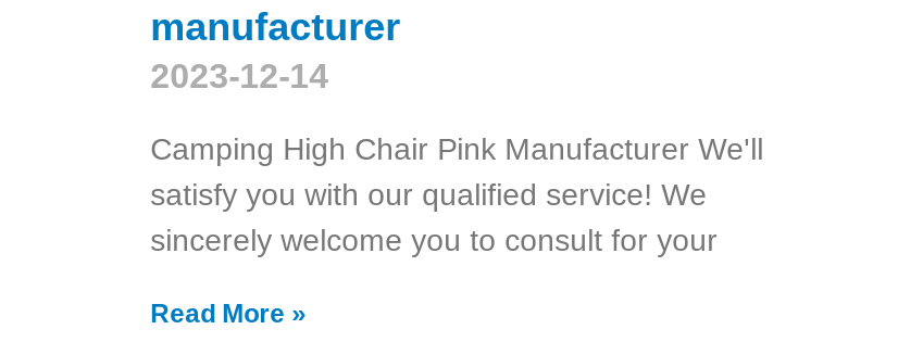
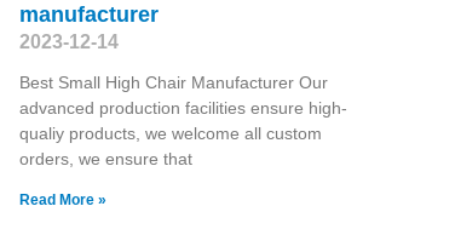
- Camping High Chair Pink Manufacturer We'll
- satisfy you with our qualified service! We
- sincerely welcome you to consult for your
+ Best Small High Chair Manufacturer Our
+ advanced production facilities ensure high-
+ qualiy products, we welcome all custom
+ orders, we ensure that
